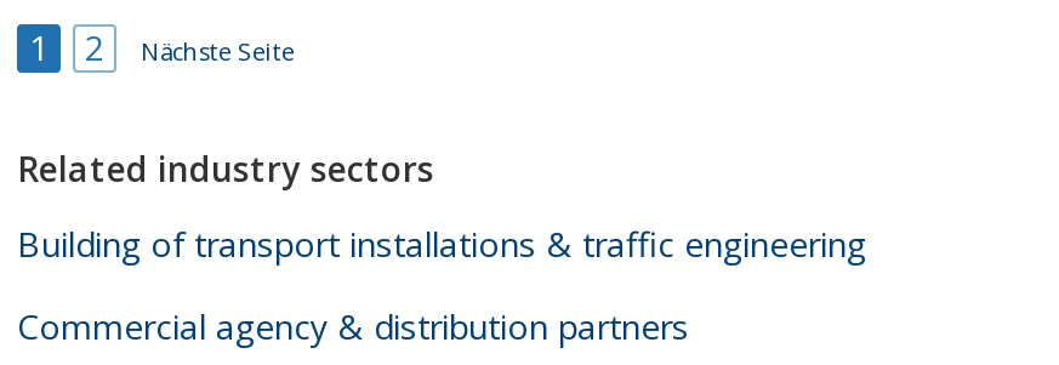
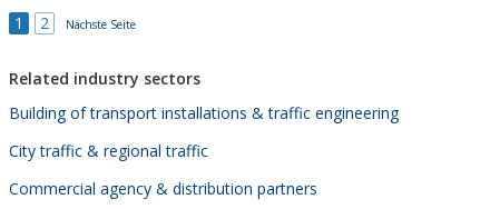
+ City traffic & regional traffic
